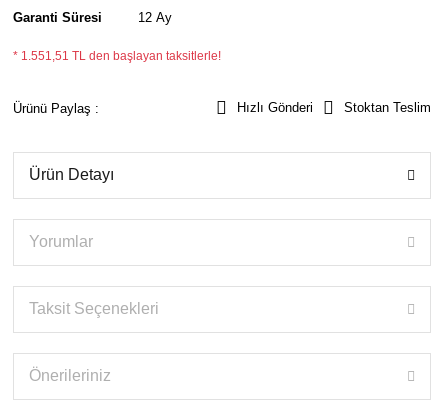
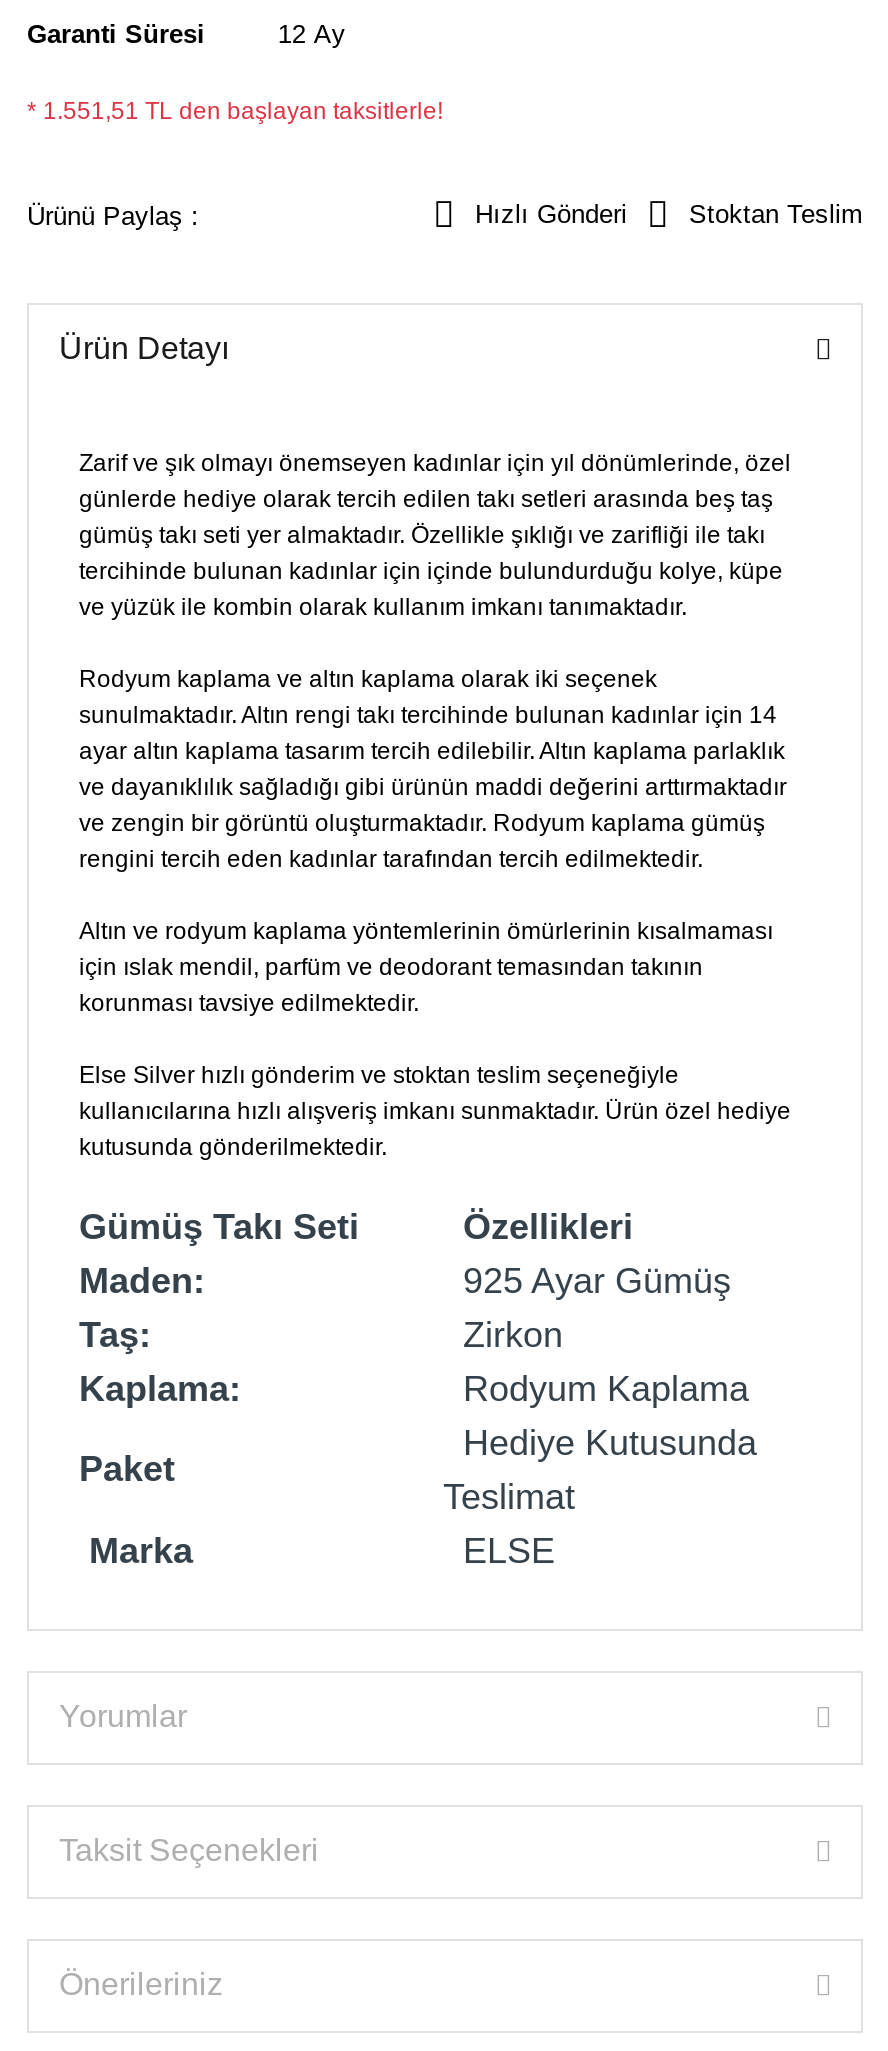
+ Zarif ve şık olmayı önemseyen kadınlar için yıl dönümlerinde, özel
+ günlerde hediye olarak tercih edilen takı setleri arasında beş taş
+ gümüş takı seti yer almaktadır. Özellikle şıklığı ve zarifliği ile takı
+ tercihinde bulunan kadınlar için içinde bulundurduğu kolye, küpe
+ ve yüzük ile kombin olarak kullanım imkanı tanımaktadır.
+ Rodyum kaplama ve altın kaplama olarak iki seçenek
+ sunulmaktadır. Altın rengi takı tercihinde bulunan kadınlar için 14
+ ayar altın kaplama tasarım tercih edilebilir. Altın kaplama parlaklık
+ ve dayanıklılık sağladığı gibi ürünün maddi değerini arttırmaktadır
+ ve zengin bir görüntü oluşturmaktadır. Rodyum kaplama gümüş
+ rengini tercih eden kadınlar tarafından tercih edilmektedir.
+ Altın ve rodyum kaplama yöntemlerinin ömürlerinin kısalmaması
+ için ıslak mendil, parfüm ve deodorant temasından takının
+ korunması tavsiye edilmektedir.
+ Else Silver hızlı gönderim ve stoktan teslim seçeneğiyle
+ kullanıcılarına hızlı alışveriş imkanı sunmaktadır. Ürün özel hediye
+ kutusunda gönderilmektedir.
+ Gümüş Takı Seti
+ Özellikleri
+ Maden:
+ 925 Ayar Gümüş
+ Taş:
+ Zirkon
+ Kaplama:
+ Rodyum Kaplama
+ Paket

+ Hediye Kutusunda
+ Teslimat
+ Marka
+ ELSE
